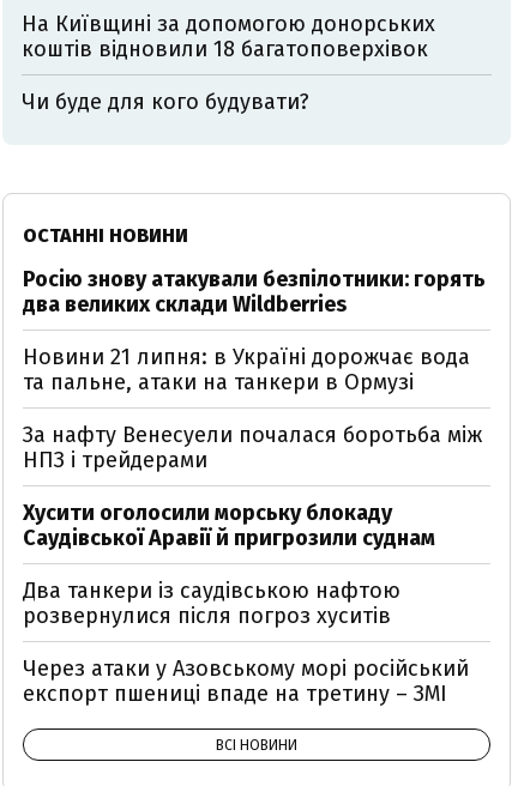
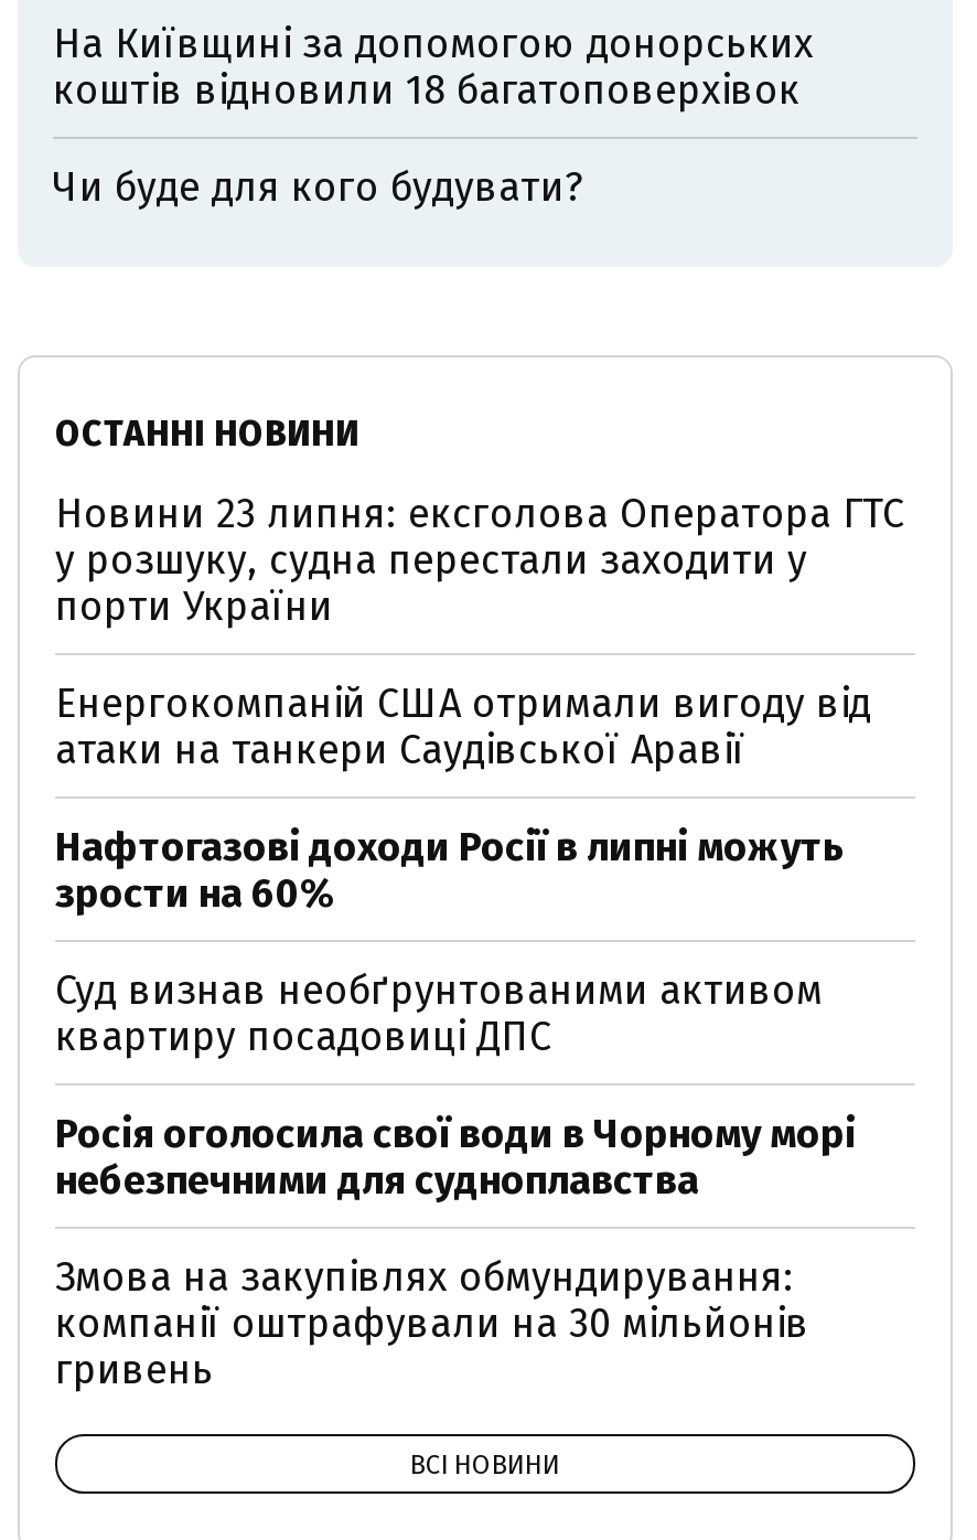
- Росію знову атакували безпілотники: горять
- два великих склади Wildberries
+ Новини 23 липня: ексголова Оператора ГТС
+ у розшуку, судна перестали заходити у
+ порти України

- Новини 21 липня: в Україні дорожчає вода
- та пальне, атаки на танкери в Ормузі
+ Енергокомпаній США отримали вигоду від
+ атаки на танкери Саудівської Аравії

- За нафту Венесуели почалася боротьба між
- НПЗ і трейдерами
+ Нафтогазові доходи Росії в липні можуть
+ зрости на 60%

- Хусити оголосили морську блокаду
- Саудівської Аравії й пригрозили суднам
+ Суд визнав необґрунтованими активом
+ квартиру посадовиці ДПС

- Два танкери із саудівською нафтою
- розвернулися після погроз хуситів
+ Росія оголосила свої води в Чорному морі
+ небезпечними для судноплавства

- Через атаки у Азовському морі російський
- експорт пшениці впаде на третину – ЗМІ
+ Змова на закупівлях обмундирування:
+ компанії оштрафували на 30 мільйонів
+ гривень
